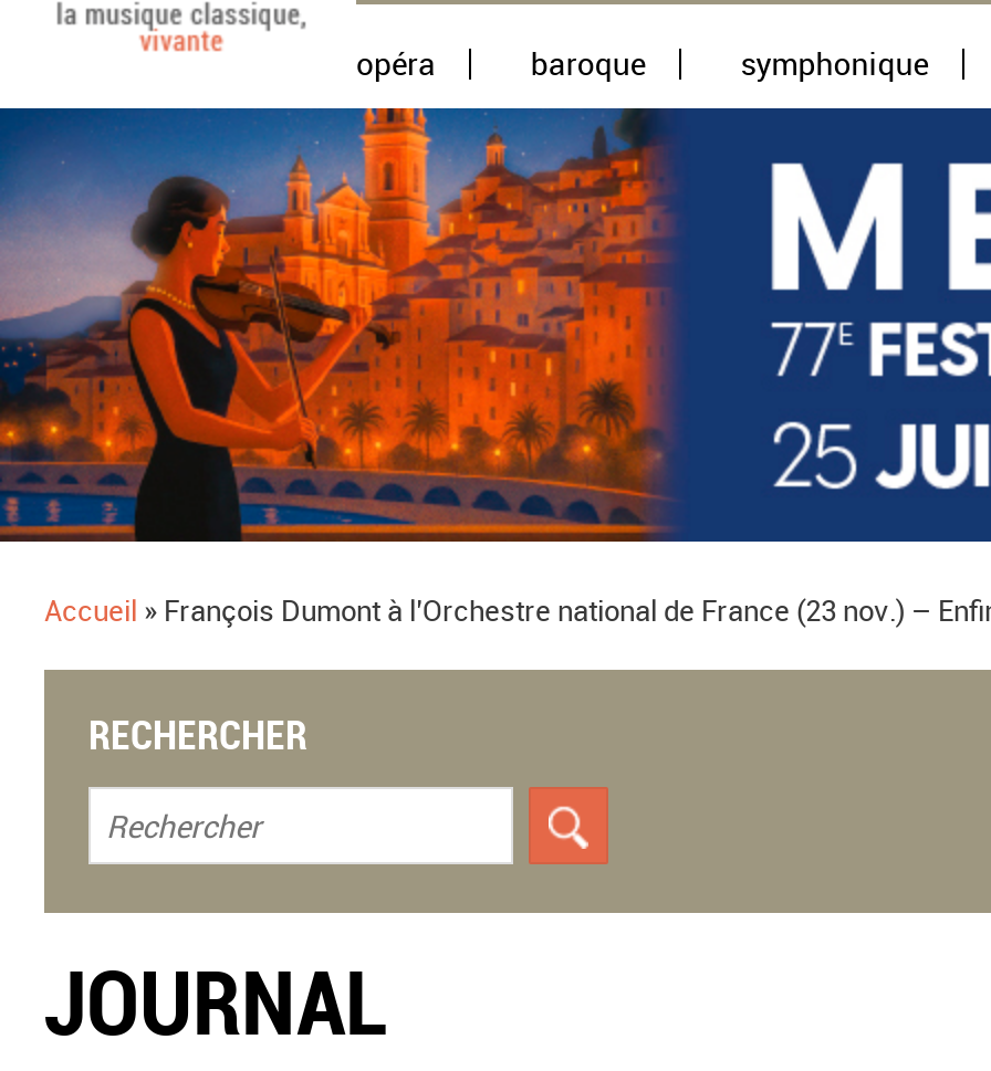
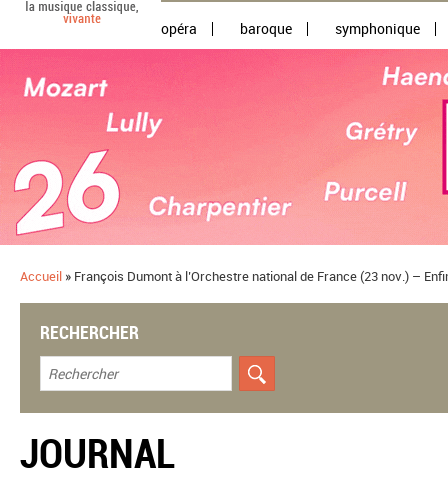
- [image]
+ [image]
